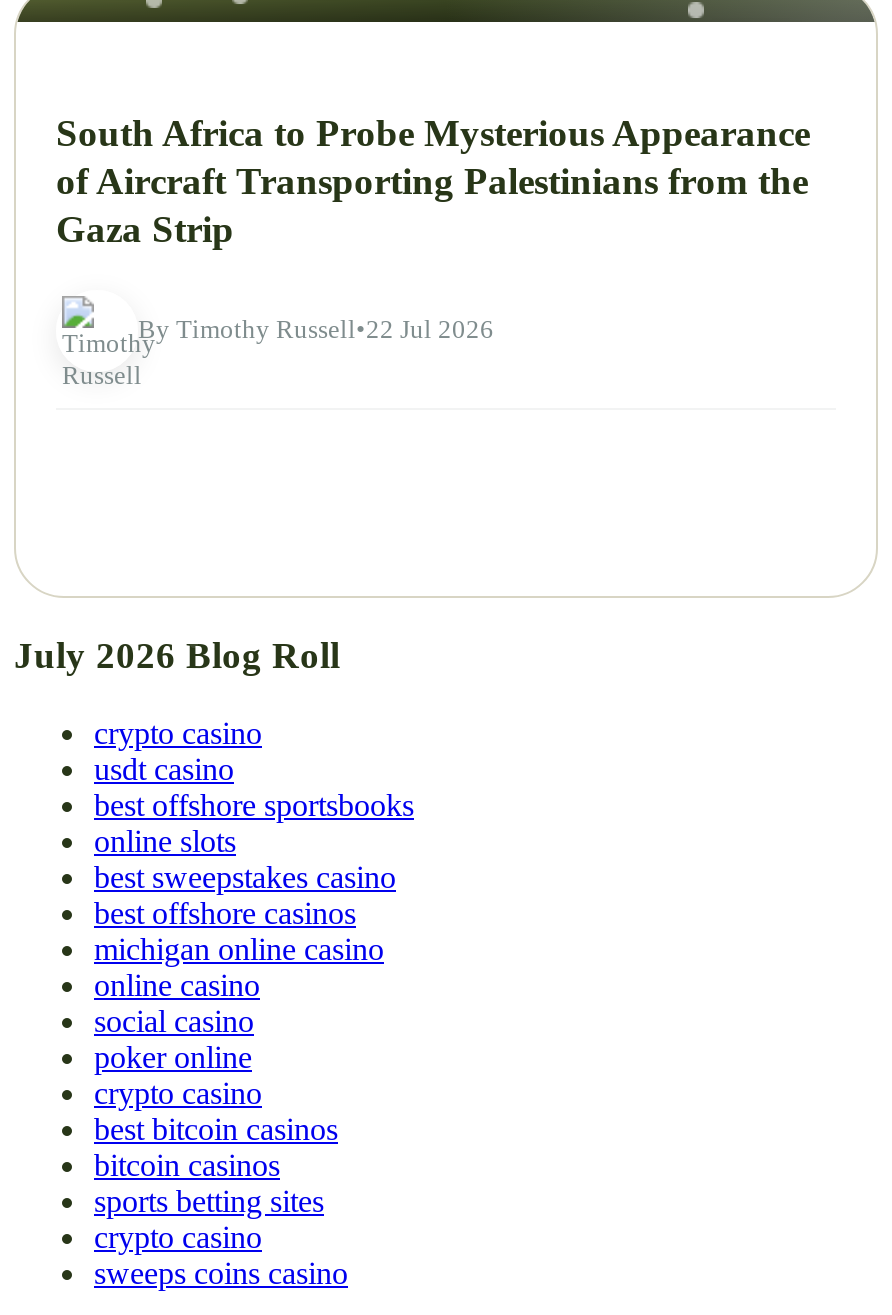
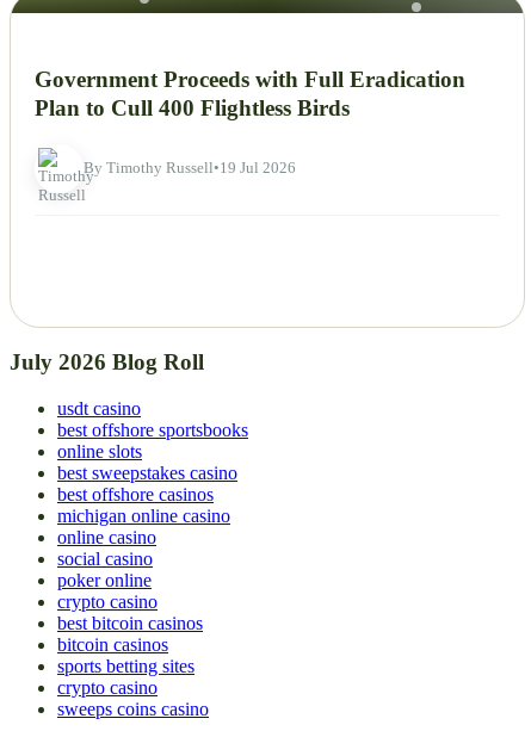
- South Africa to Probe Mysterious Appearance
- of Aircraft Transporting Palestinians from the
- Gaza Strip
+ Government Proceeds with Full Eradication
+ Plan to Cull 400 Flightless Birds

- By Timothy Russell•22 Jul 2026
+ By Timothy Russell•19 Jul 2026

- crypto casino
